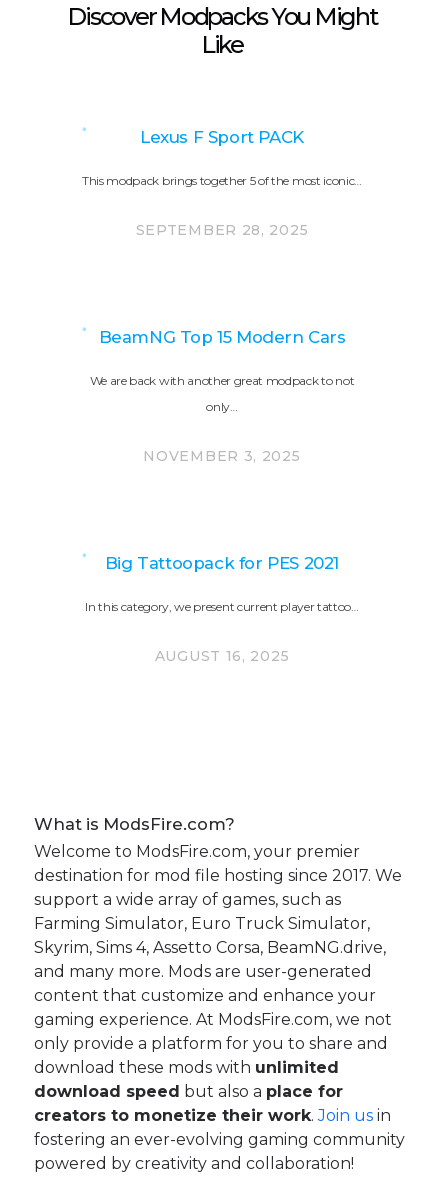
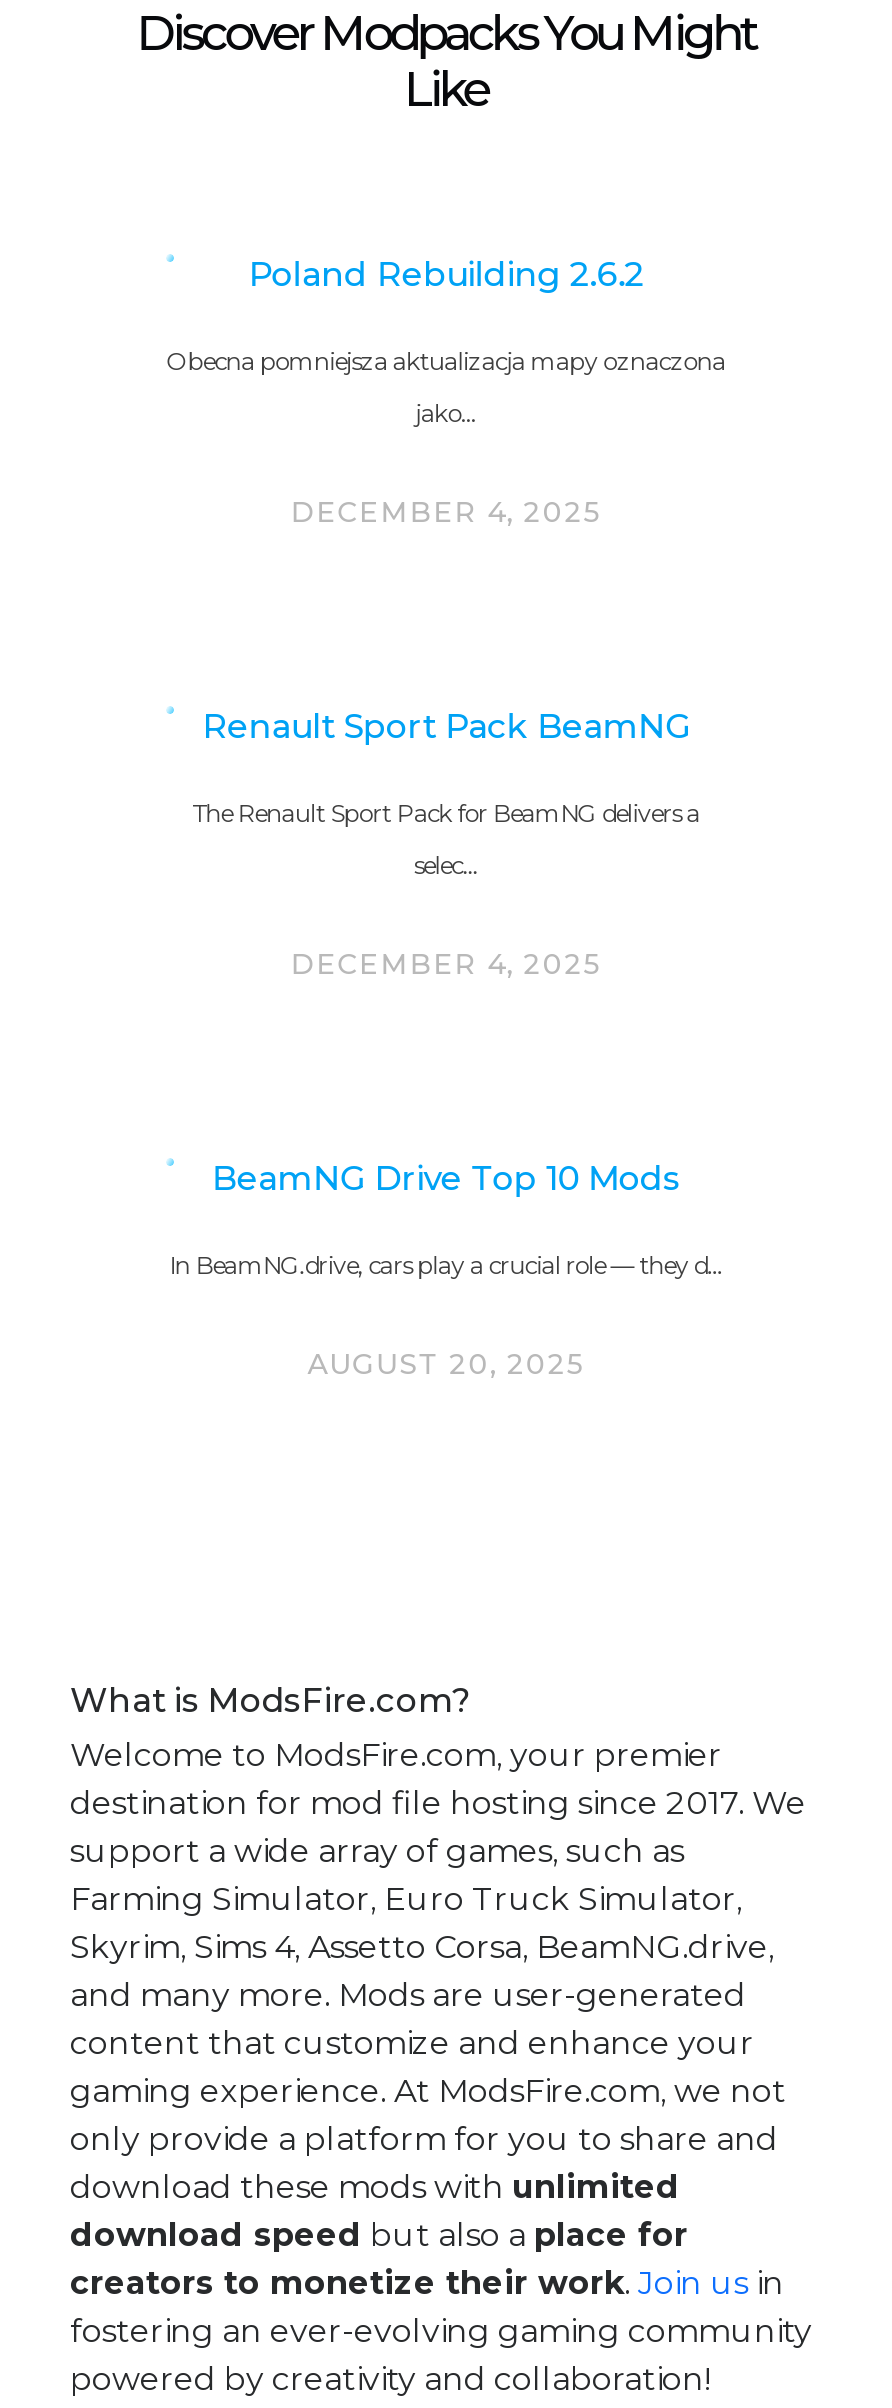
- Lexus F Sport PACK
- This modpack brings together 5 of the most iconic…
- SEPTEMBER 28, 2025
+ Poland Rebuilding 2.6.2
+ Obecna pomniejsza aktualizacja mapy oznaczona
+ jako…
+ DECEMBER 4, 2025

- BeamNG Top 15 Modern Cars
- We are back with another great modpack to not
- only…
- NOVEMBER 3, 2025
+ Renault Sport Pack BeamNG
+ The Renault Sport Pack for BeamNG delivers a
+ selec…
+ DECEMBER 4, 2025

- Big Tattoopack for PES 2021
- In this category, we present current player tattoo…
- AUGUST 16, 2025
+ BeamNG Drive Top 10 Mods
+ In BeamNG.drive, cars play a crucial role — they d…
+ AUGUST 20, 2025
